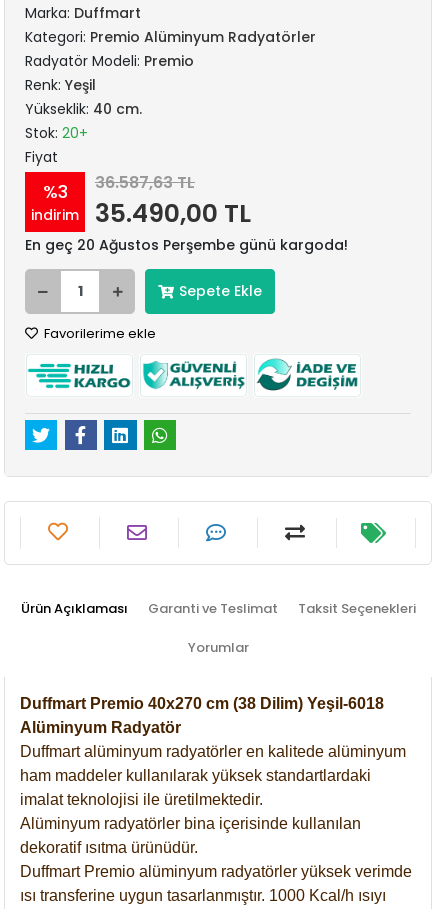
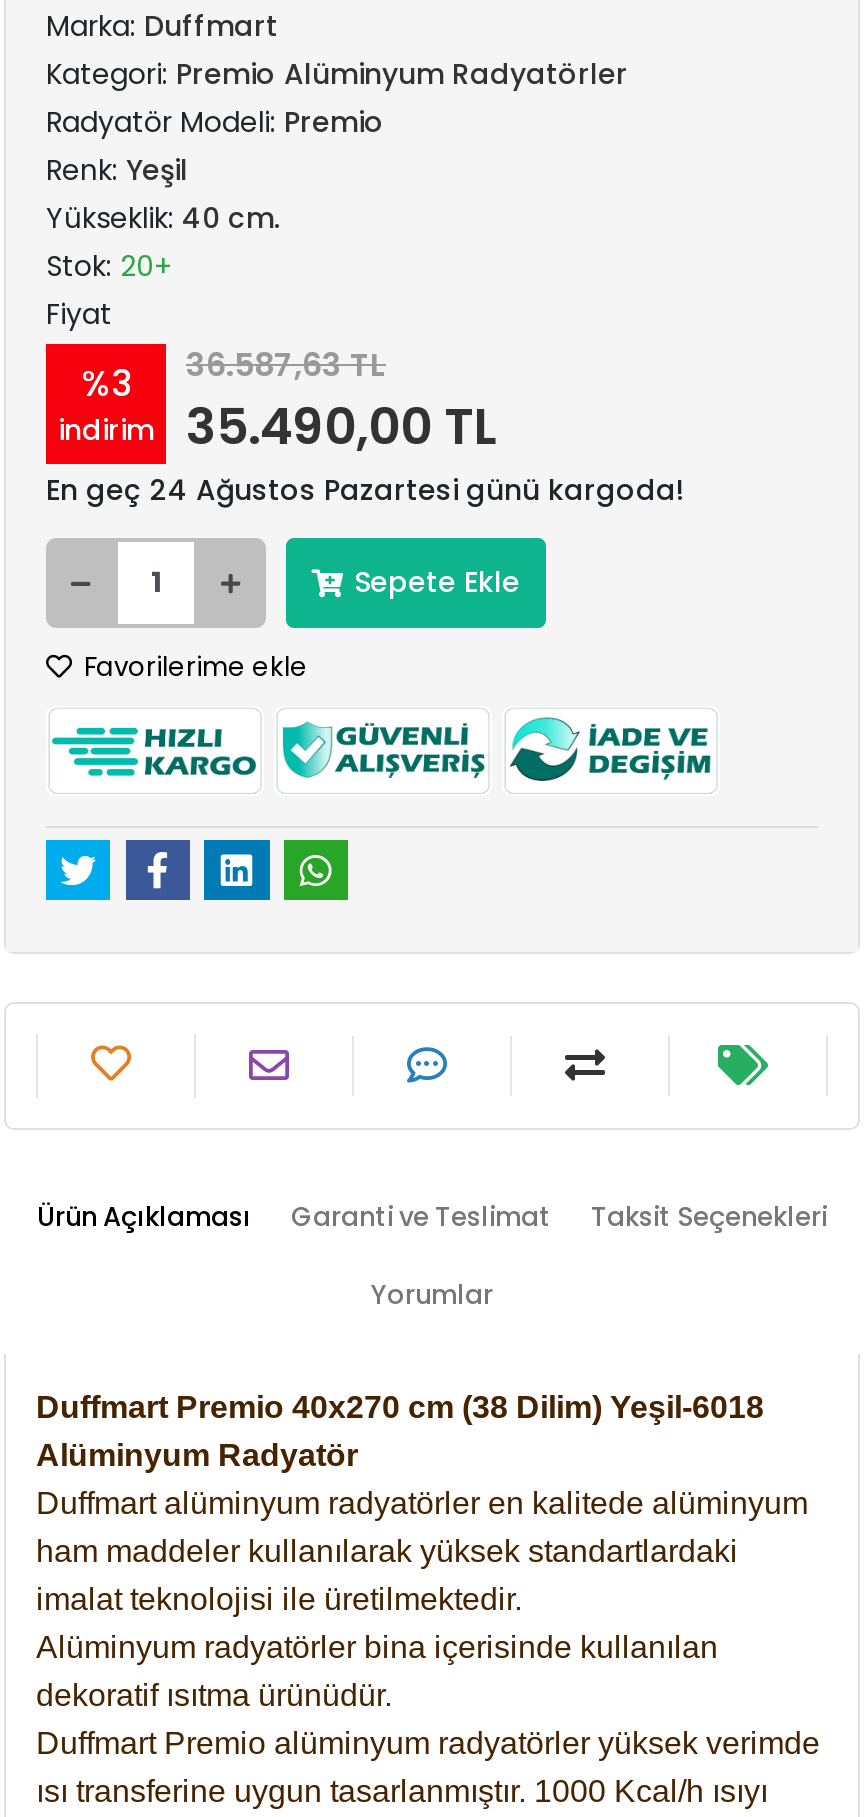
- En geç 20 Ağustos Perşembe günü kargoda!
+ En geç 24 Ağustos Pazartesi günü kargoda!
